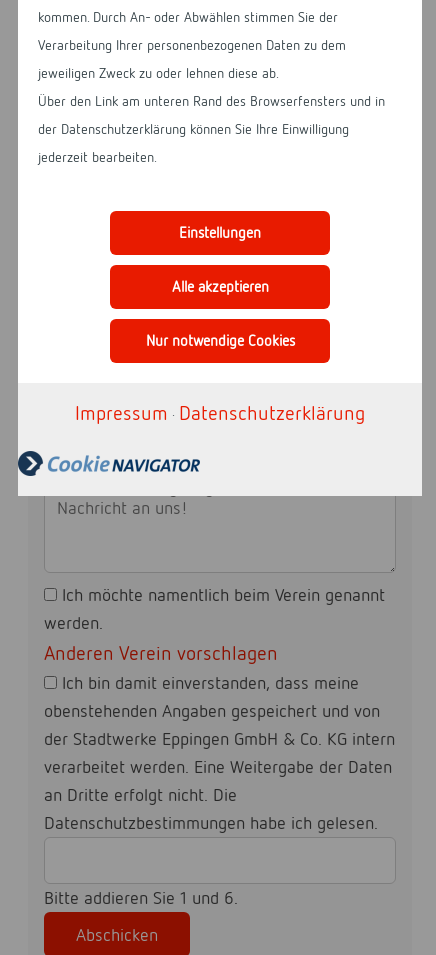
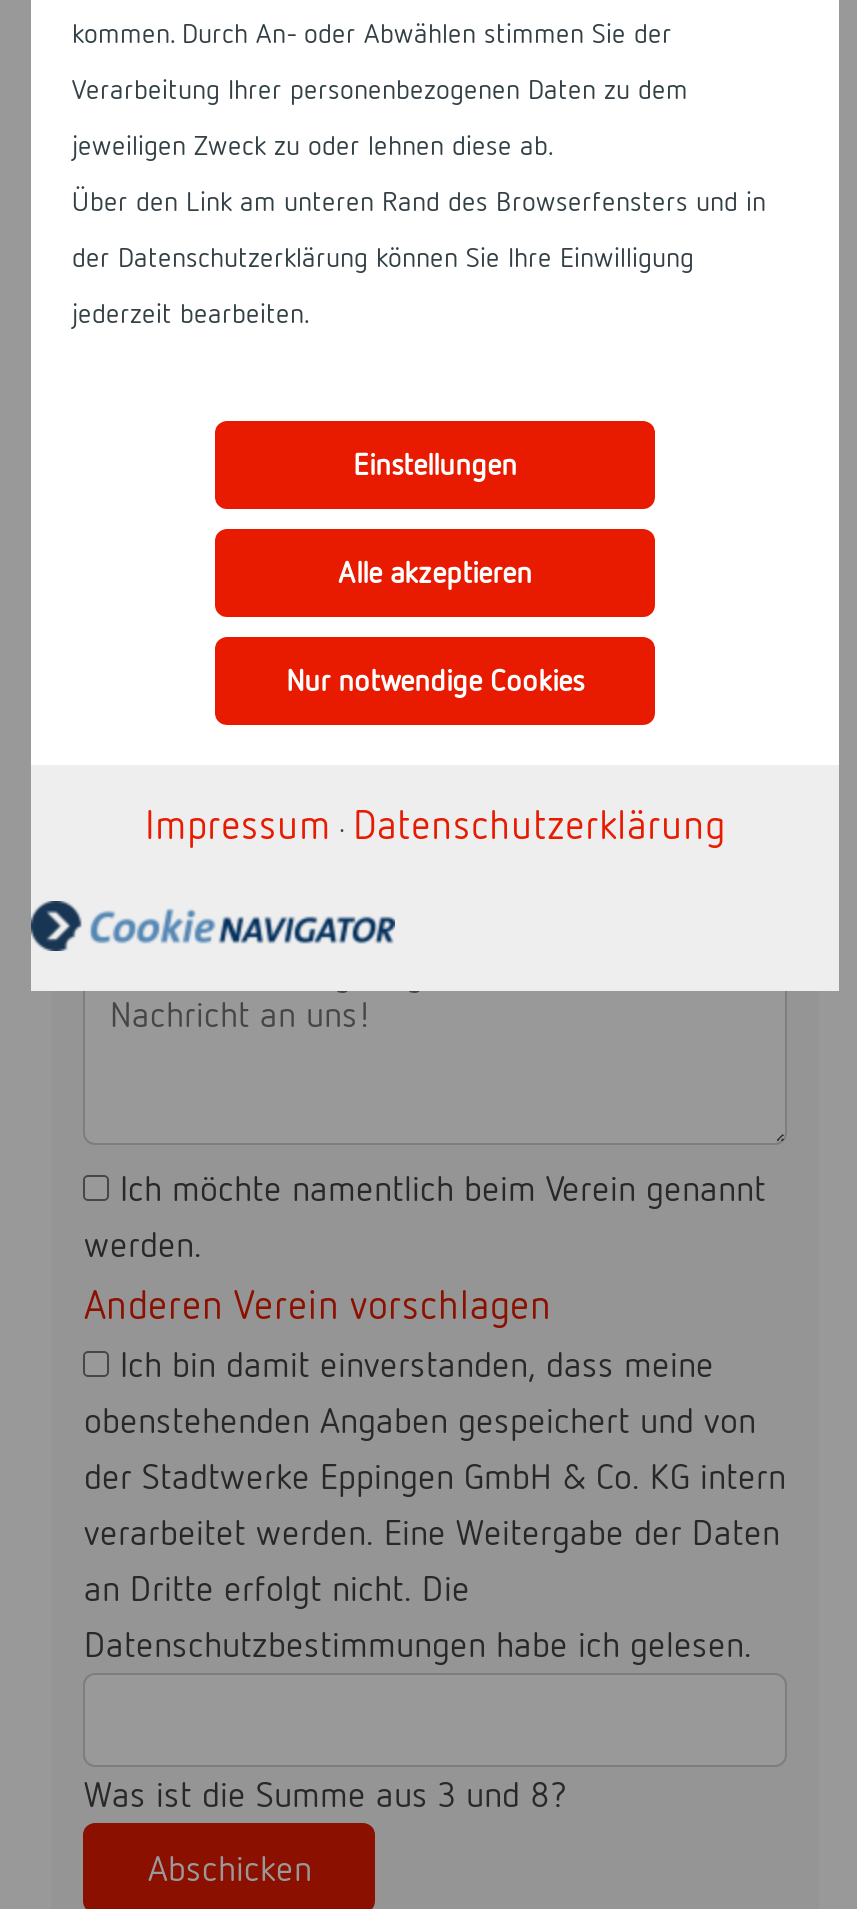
- Bitte addieren Sie 1 und 6.
+ Was ist die Summe aus 3 und 8?
